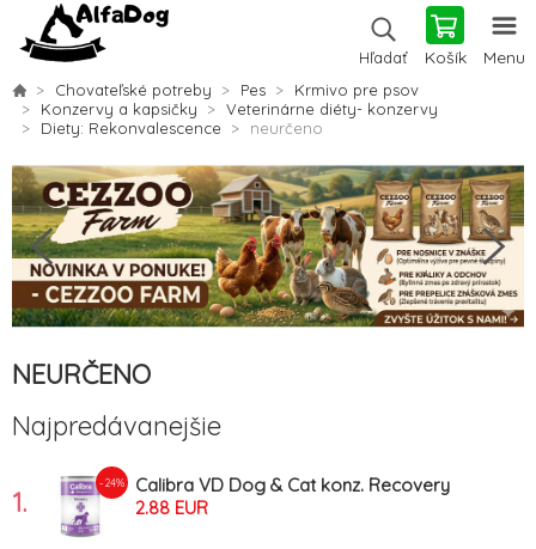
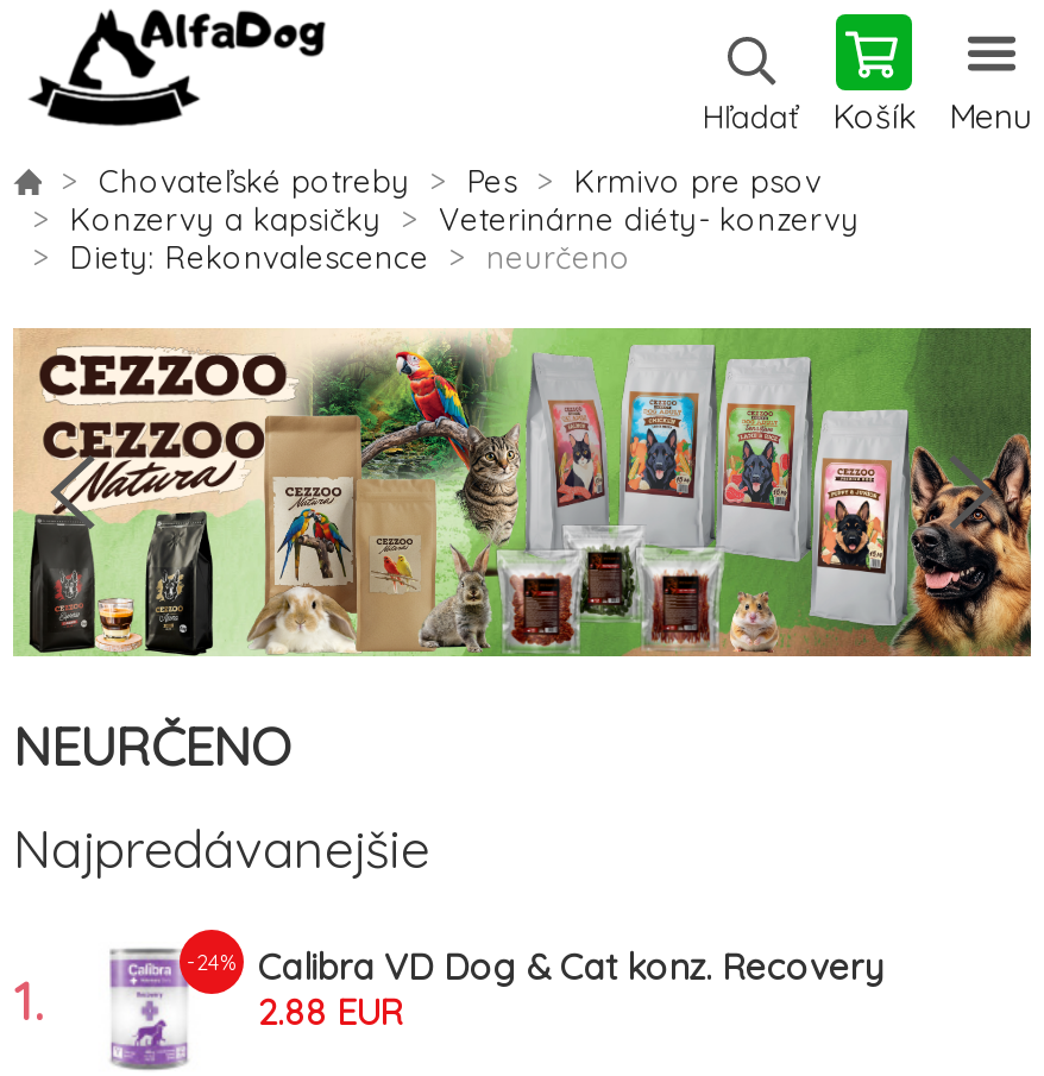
- [image]
+ [image]
